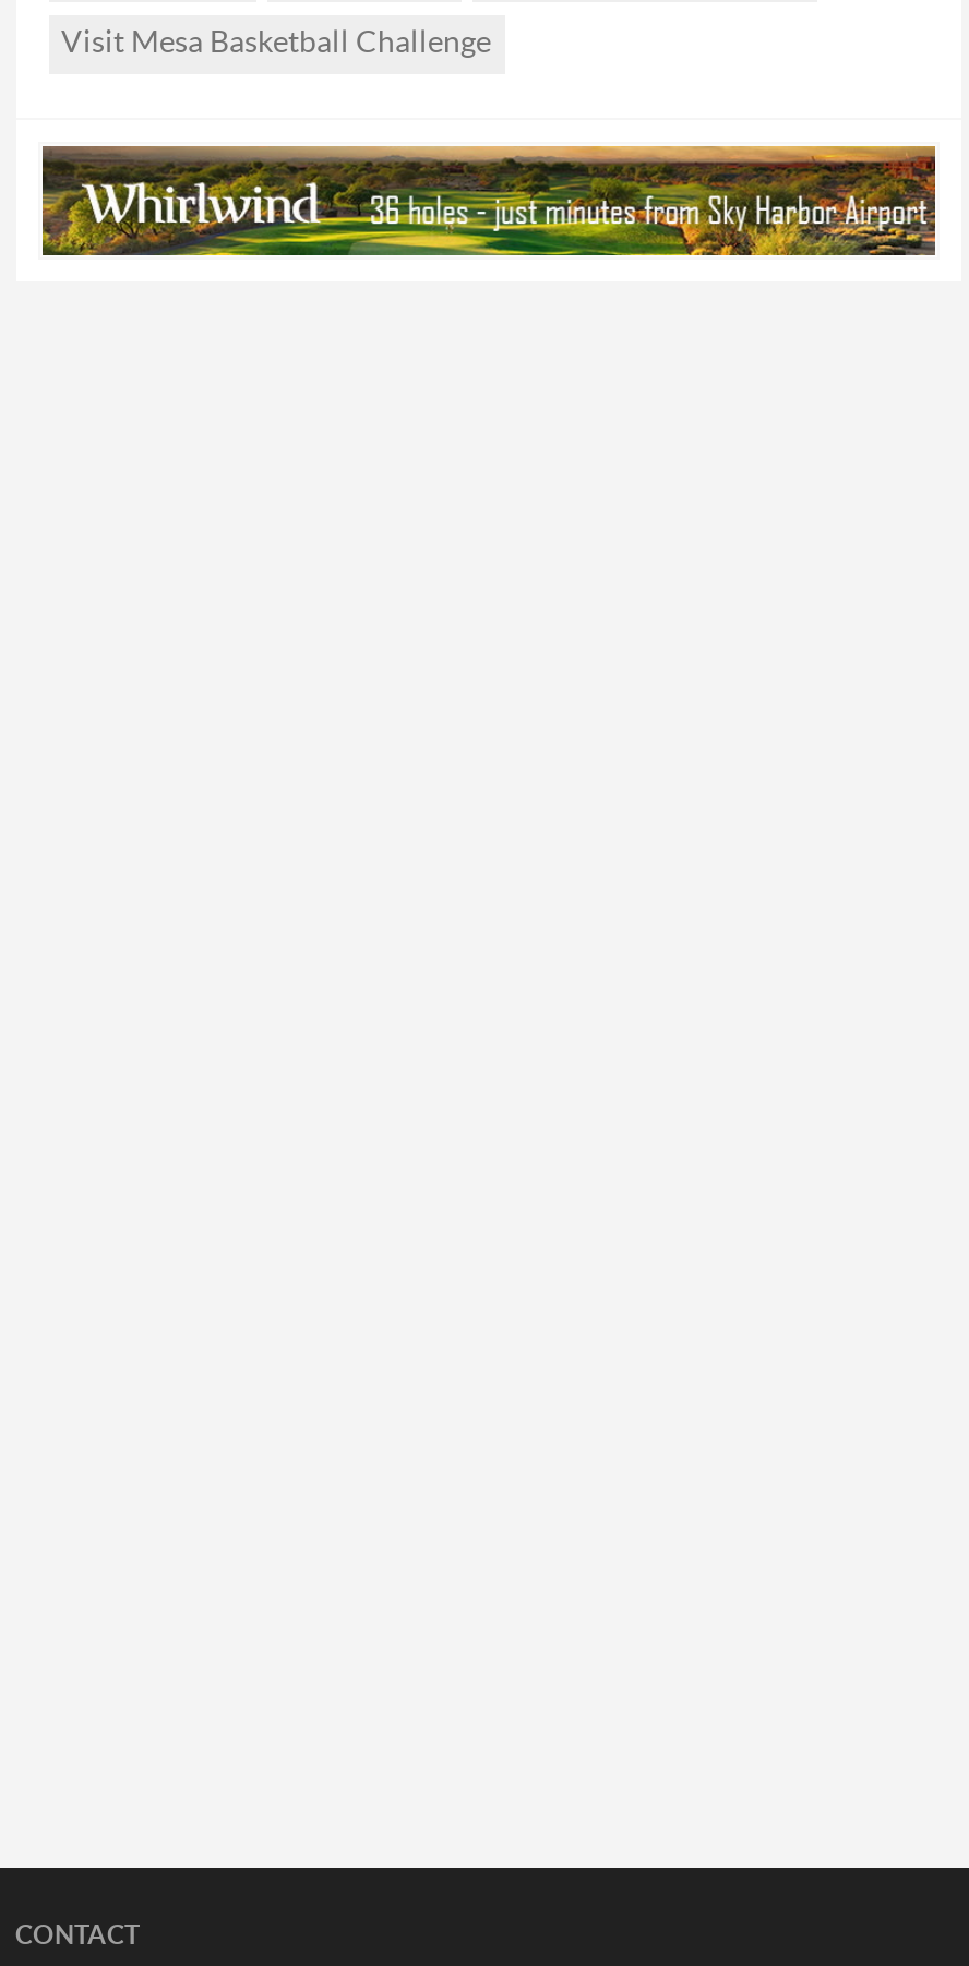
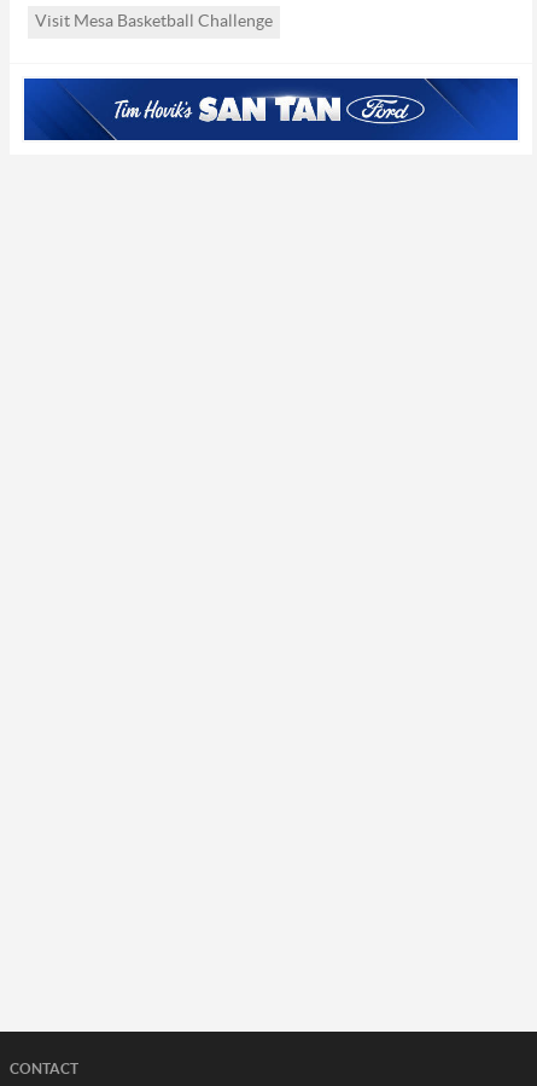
- [image]
+ [image]
